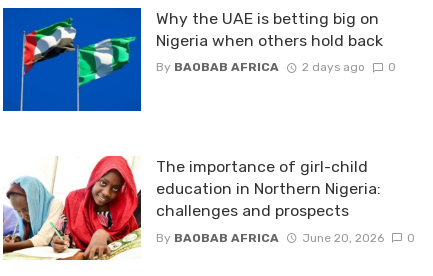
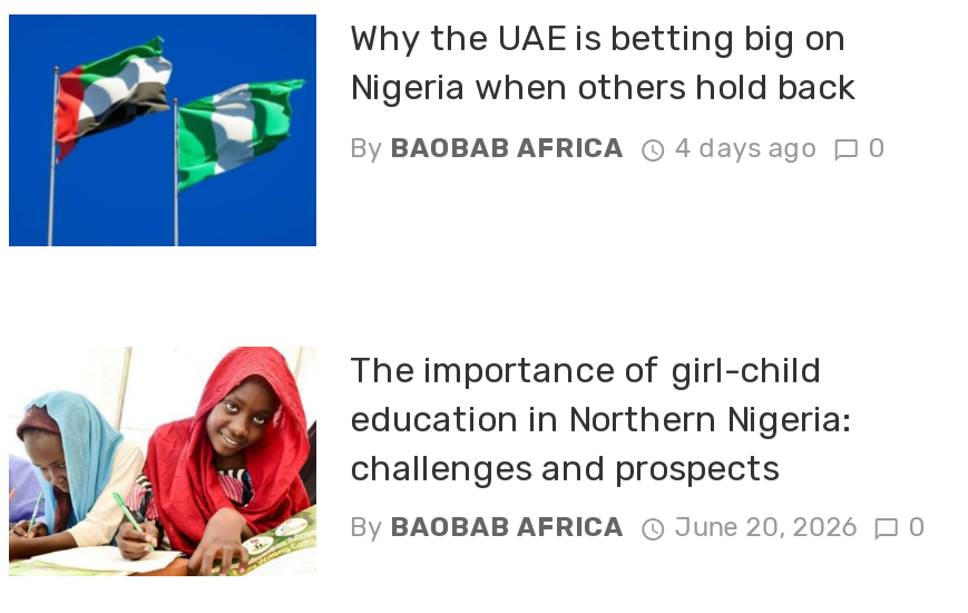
- By BAOBAB AFRICA 2 days ago 0
+ By BAOBAB AFRICA 4 days ago 0
